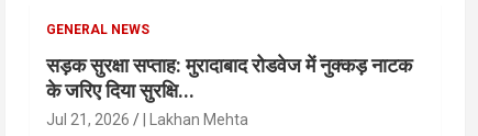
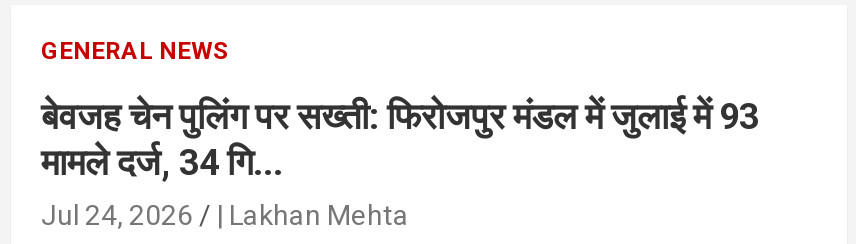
- सड़क सुरक्षा सप्ताह: मुरादाबाद रोडवेज में नुक्कड़ नाटक
- के जरिए दिया सुरक्षि...
- Jul 21, 2026
+ बेवजह चेन पुलिंग पर सख्ती: फिरोजपुर मंडल में जुलाई में 93
+ मामले दर्ज, 34 गि...
+ Jul 24, 2026
